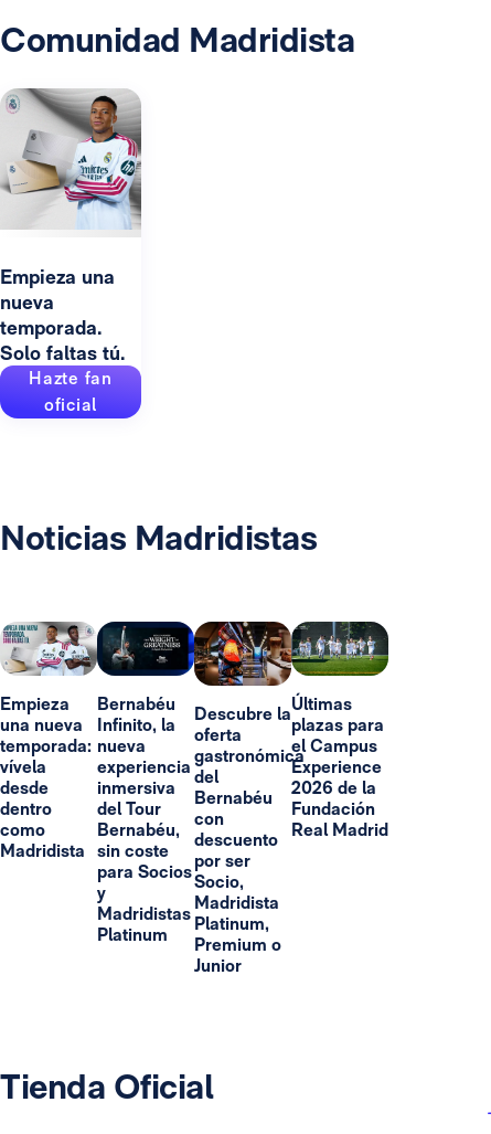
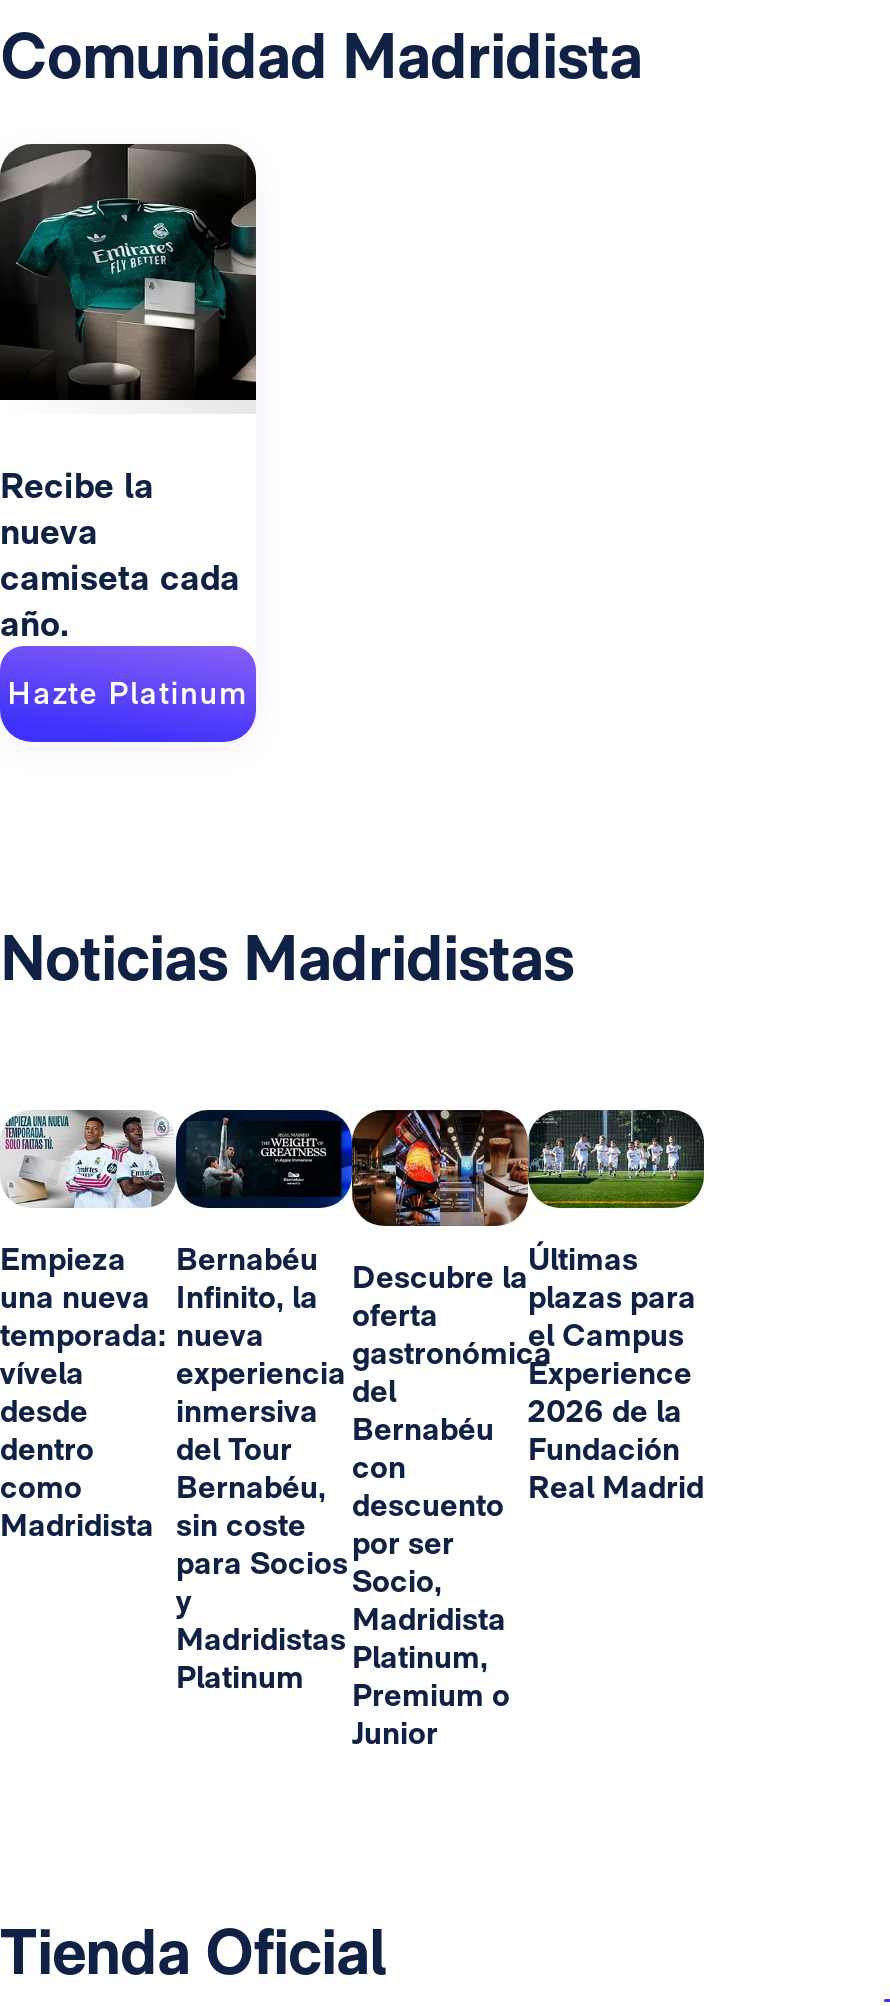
- [image]
- Empieza una
+ [image]
+ Recibe la

- temporada.
- Solo faltas tú.
- Hazte fan
- oficial
+ camiseta cada
+ año.
+ Hazte Platinum
